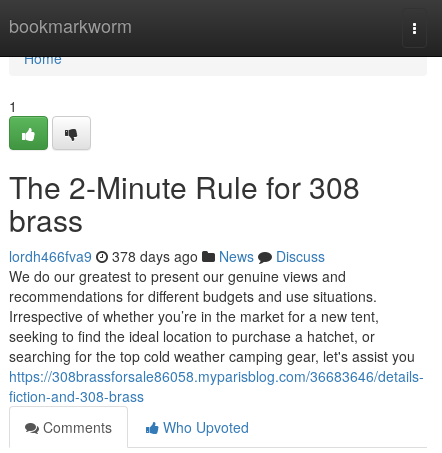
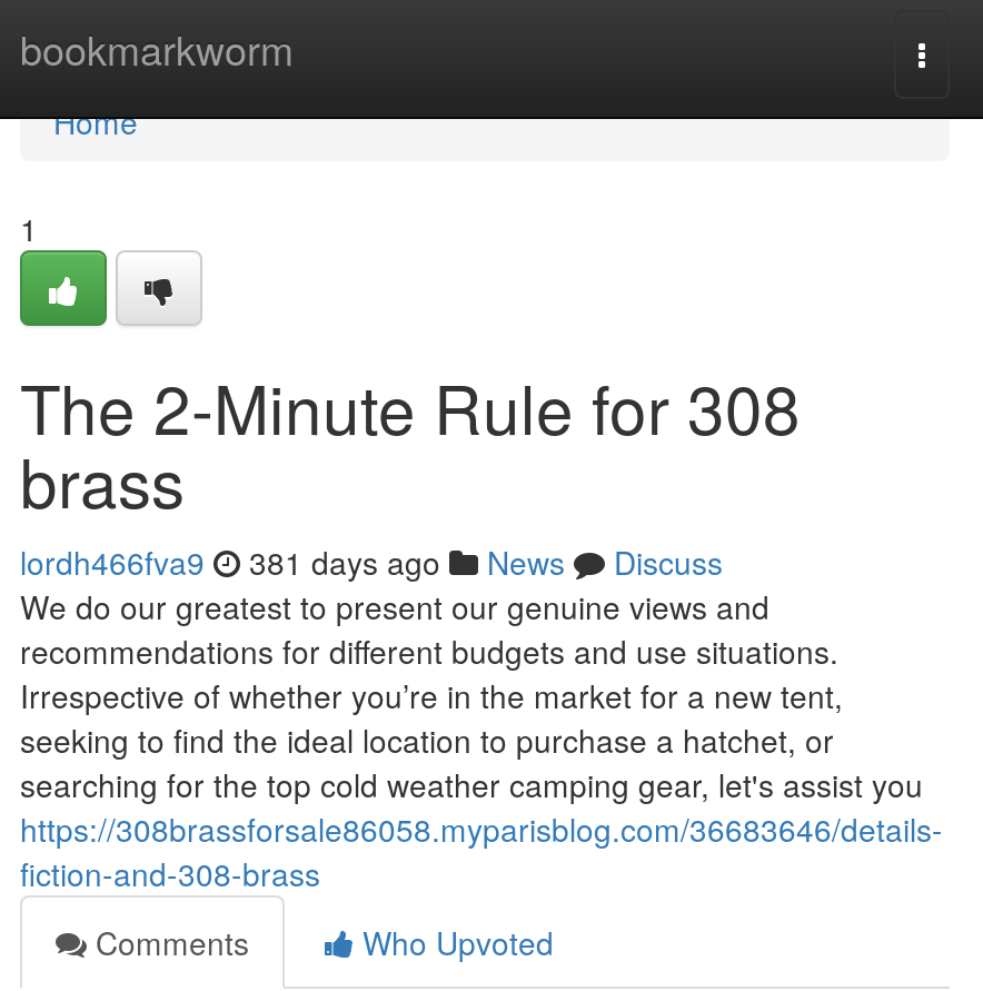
- lordh466fva9 378 days ago News Discuss
+ lordh466fva9 381 days ago News Discuss
